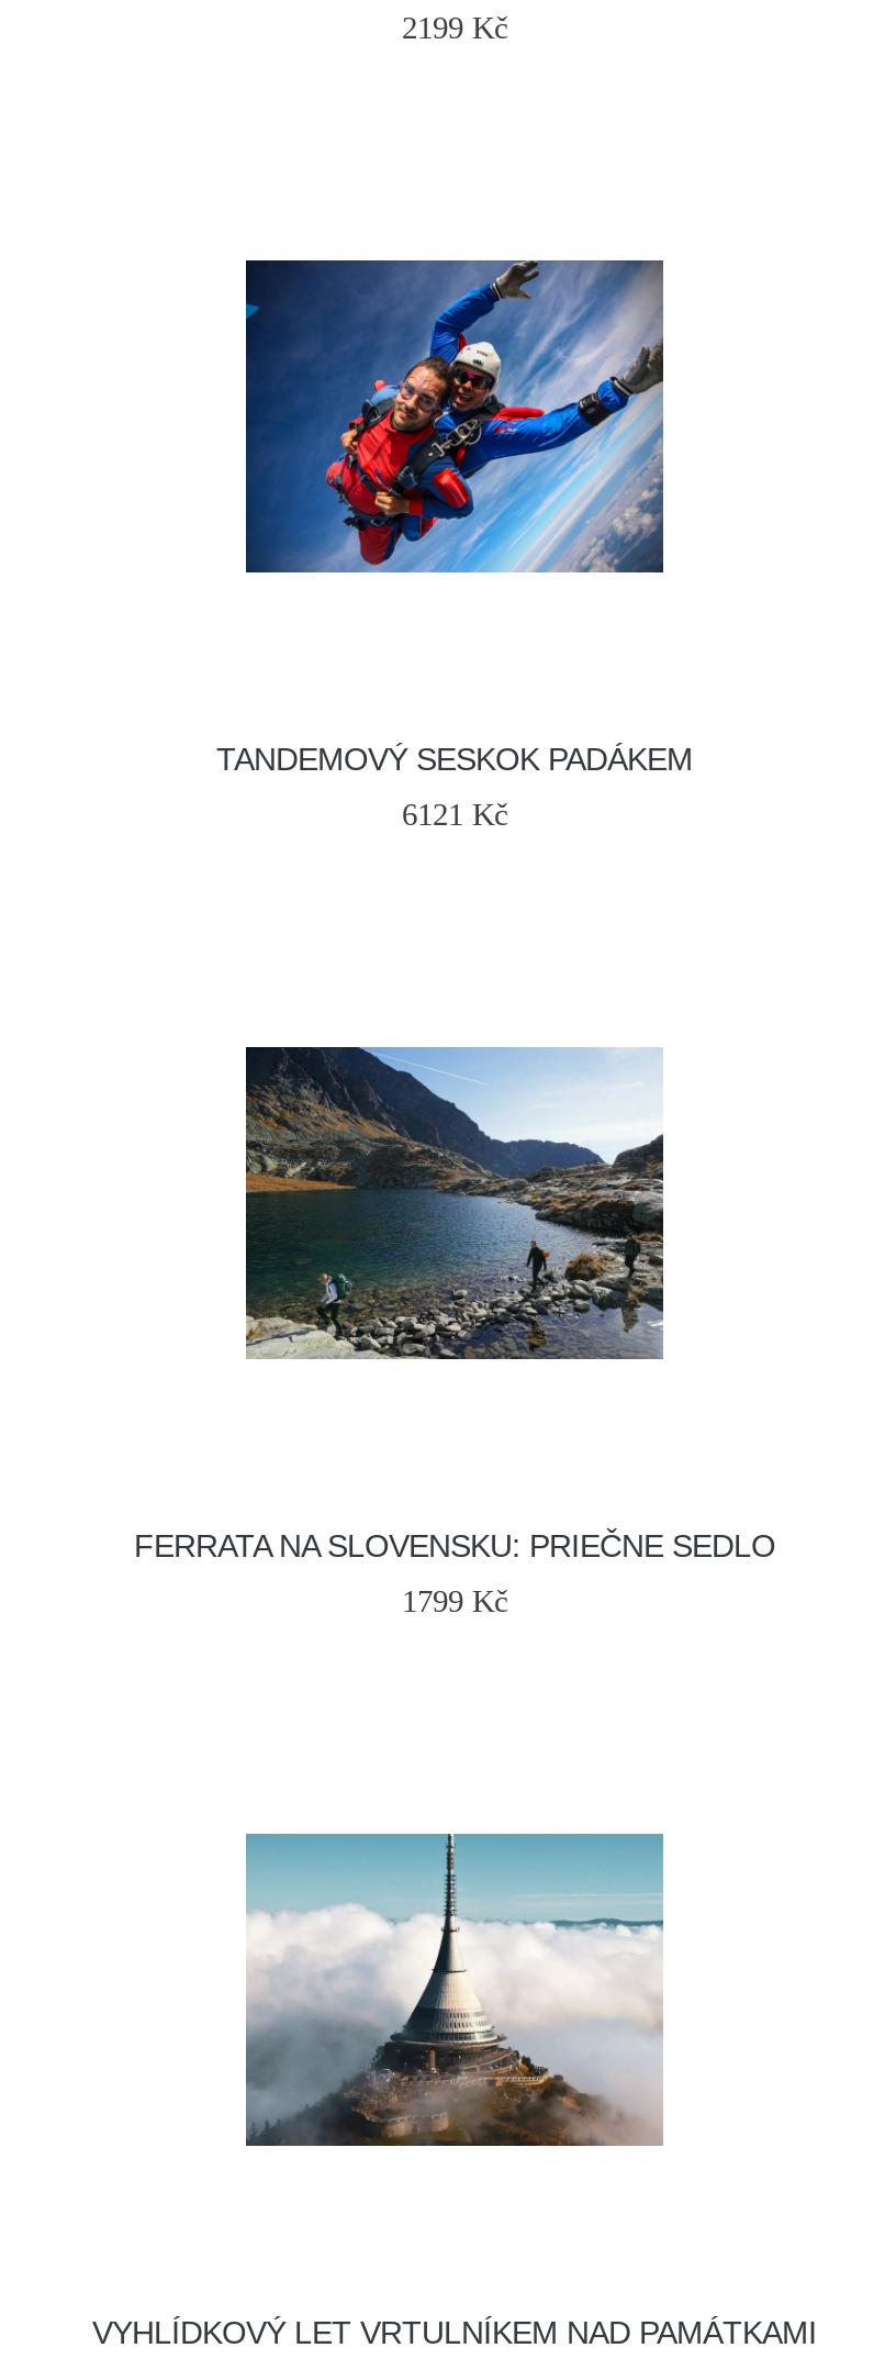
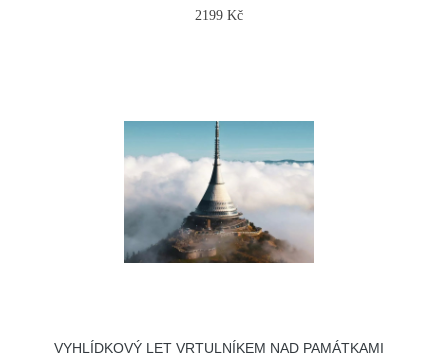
- [image]

- TANDEMOVÝ SESKOK PADÁKEM
- 6121 Kč

- [image]

- FERRATA NA SLOVENSKU: PRIEČNE SEDLO
- 1799 Kč
